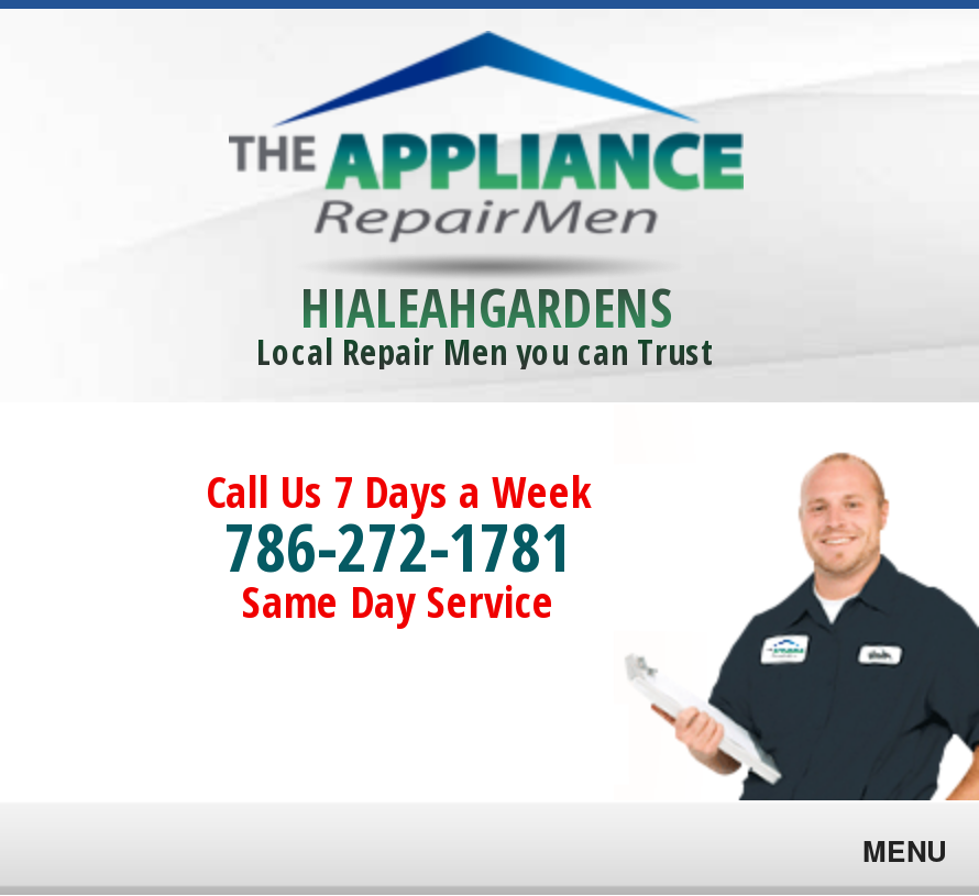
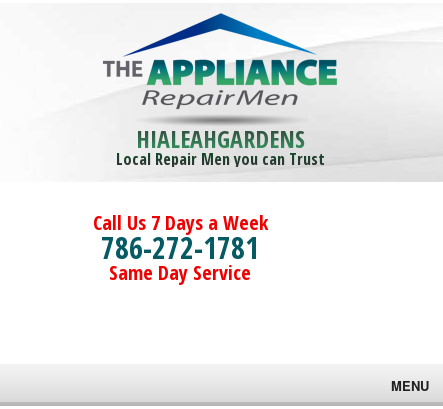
- [image]
